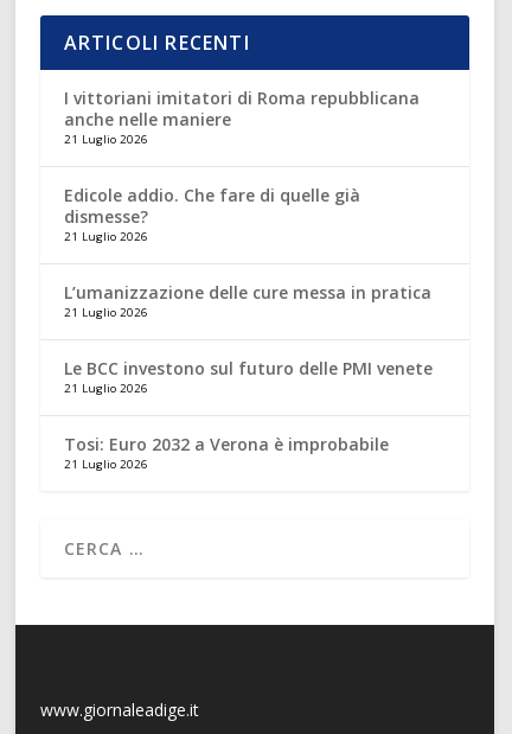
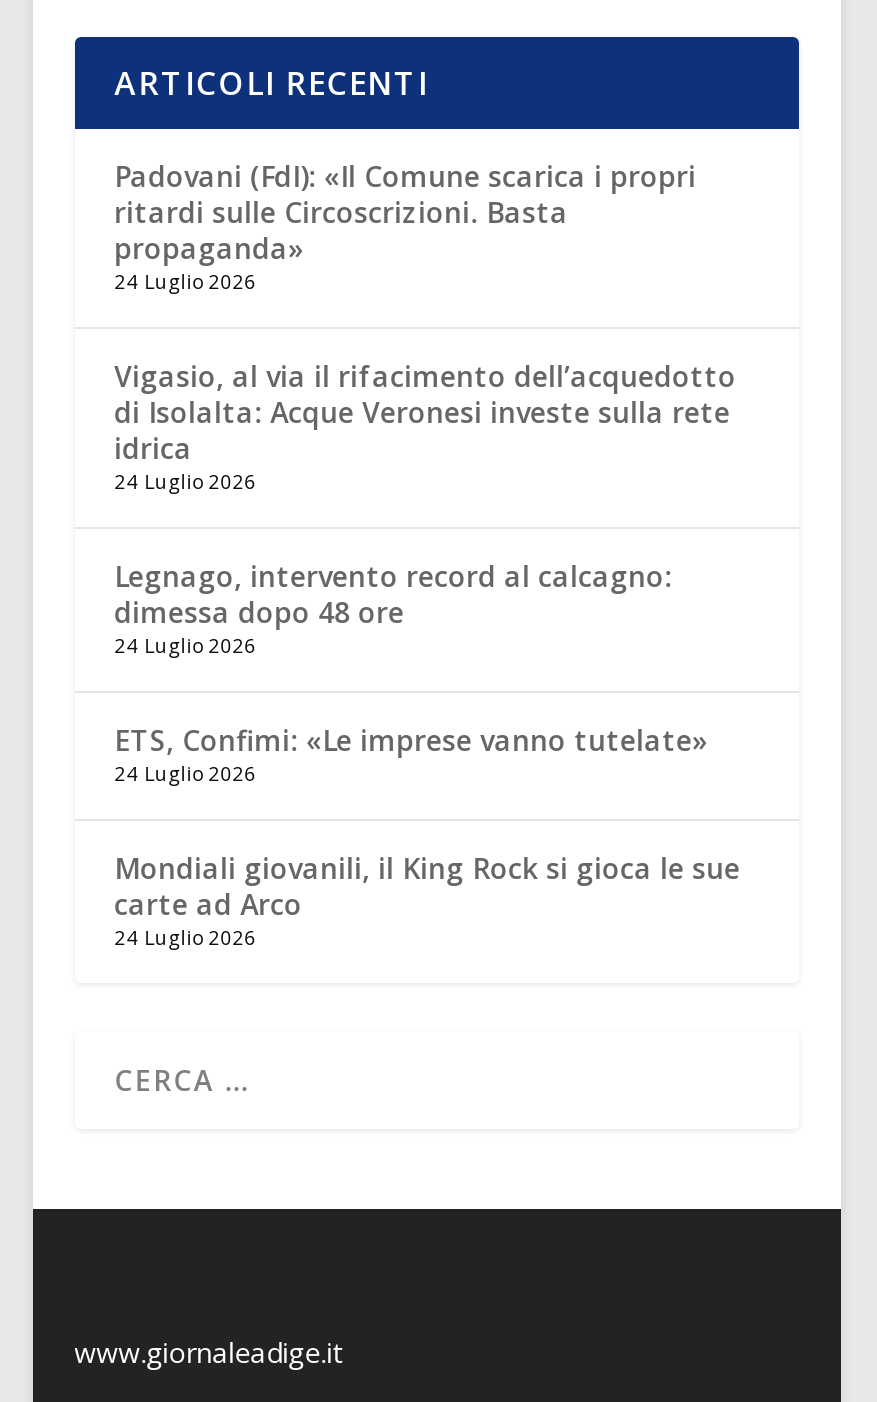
- I vittoriani imitatori di Roma repubblicana
- anche nelle maniere
- 21 Luglio 2026
+ Padovani (FdI): «Il Comune scarica i propri
+ ritardi sulle Circoscrizioni. Basta
+ propaganda»
+ 24 Luglio 2026

- Edicole addio. Che fare di quelle già
- dismesse?
- 21 Luglio 2026
+ Vigasio, al via il rifacimento dell’acquedotto
+ di Isolalta: Acque Veronesi investe sulla rete
+ idrica
+ 24 Luglio 2026

- L’umanizzazione delle cure messa in pratica
- 21 Luglio 2026
+ Legnago, intervento record al calcagno:
+ dimessa dopo 48 ore
+ 24 Luglio 2026

- Le BCC investono sul futuro delle PMI venete
- 21 Luglio 2026
+ ETS, Confimi: «Le imprese vanno tutelate»
+ 24 Luglio 2026

- Tosi: Euro 2032 a Verona è improbabile
- 21 Luglio 2026
+ Mondiali giovanili, il King Rock si gioca le sue
+ carte ad Arco
+ 24 Luglio 2026
